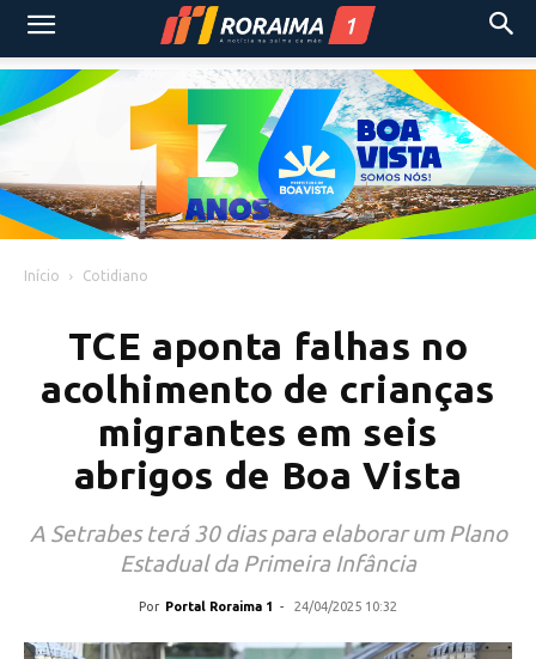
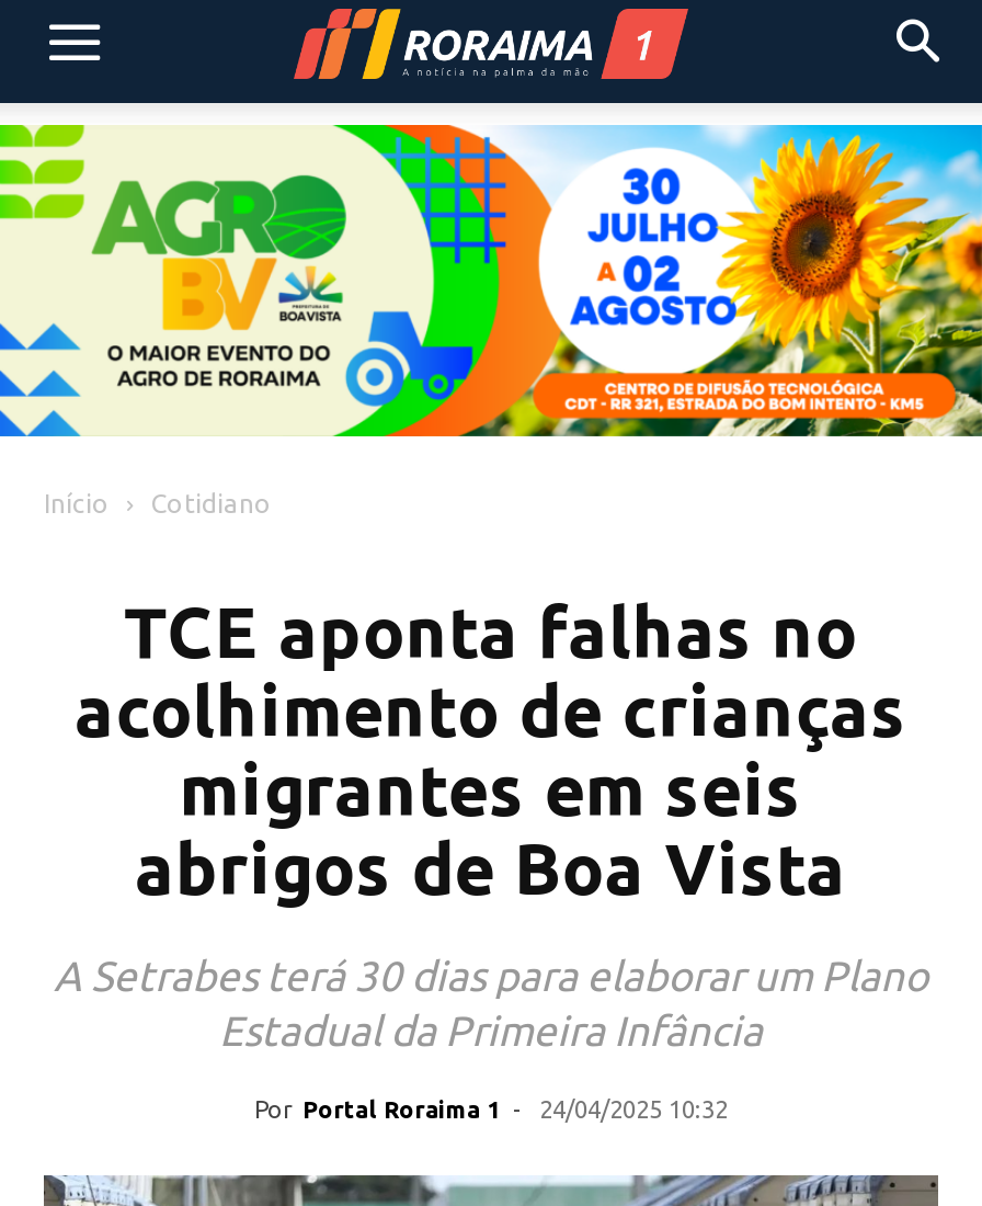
- [image]
+ [image]
